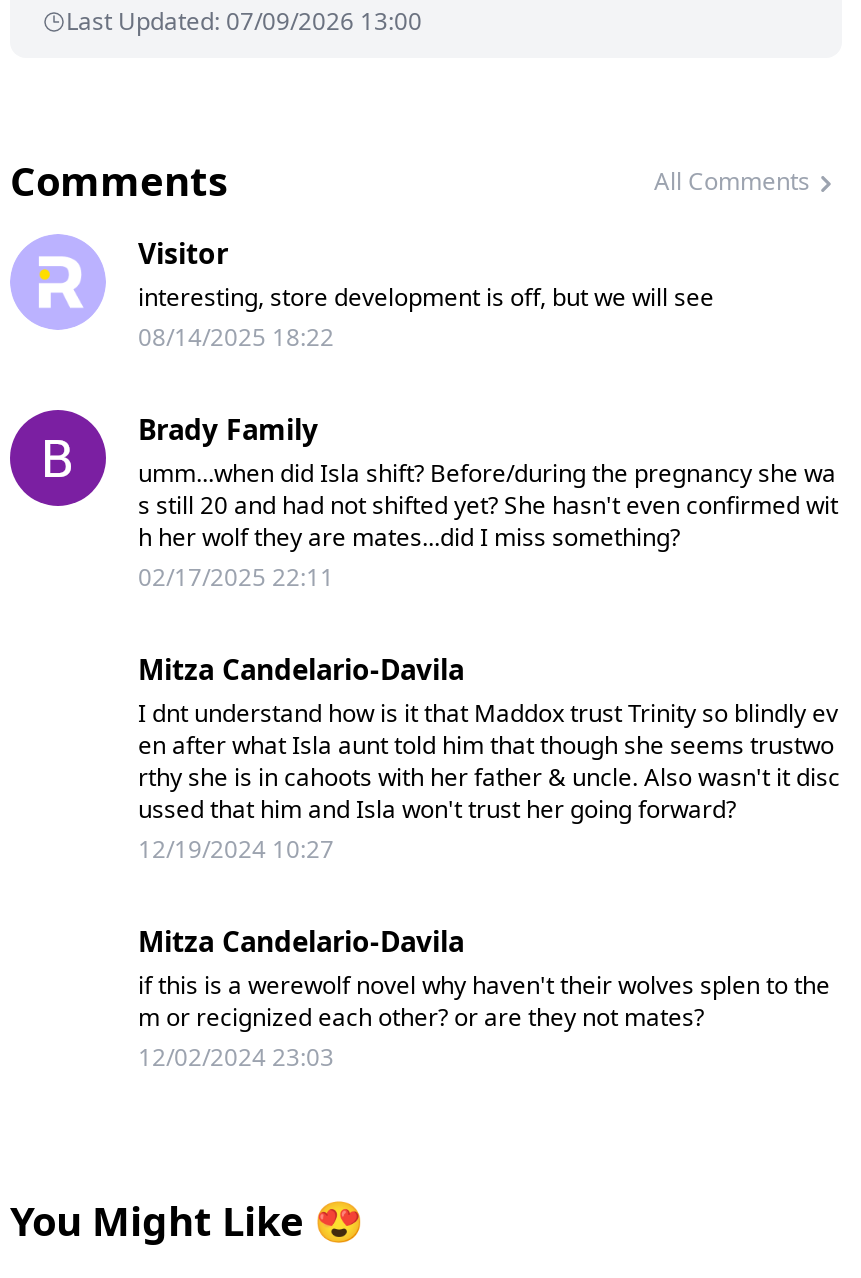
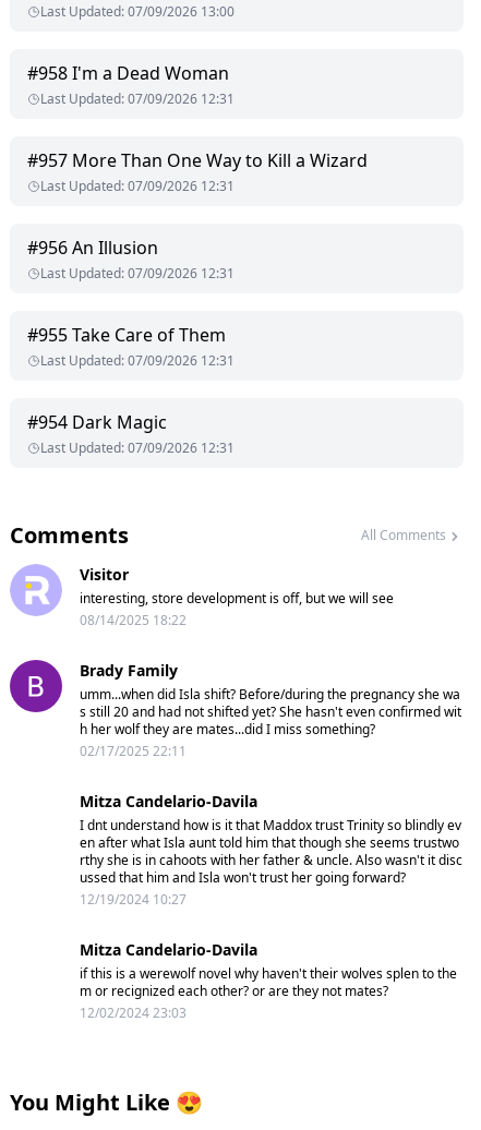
+ #958 I'm a Dead Woman
+ Last Updated: 07/09/2026 12:31
+ #957 More Than One Way to Kill a Wizard
+ Last Updated: 07/09/2026 12:31
+ #956 An Illusion
+ Last Updated: 07/09/2026 12:31
+ #955 Take Care of Them
+ Last Updated: 07/09/2026 12:31
+ #954 Dark Magic
+ Last Updated: 07/09/2026 12:31
